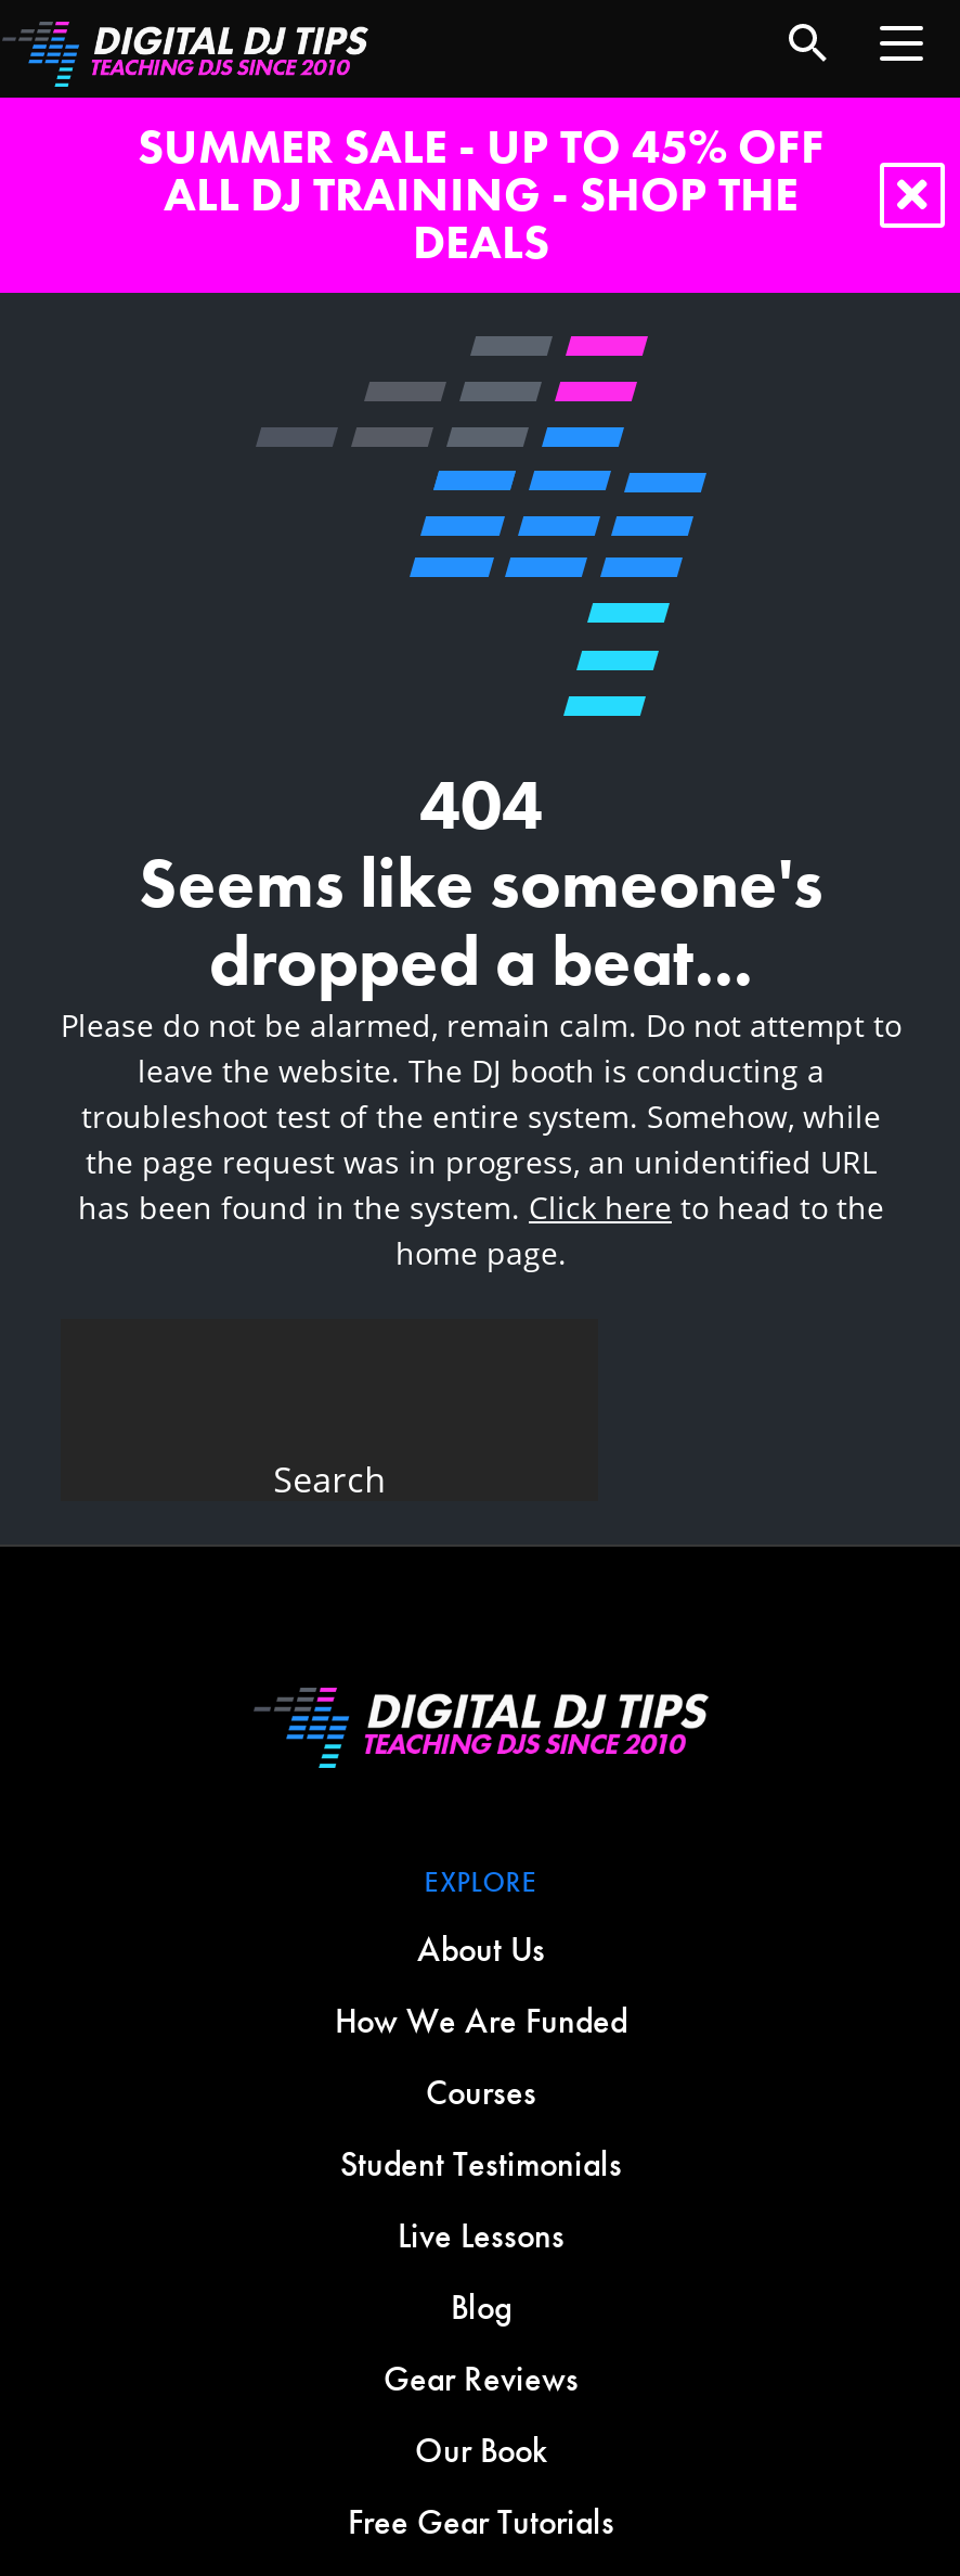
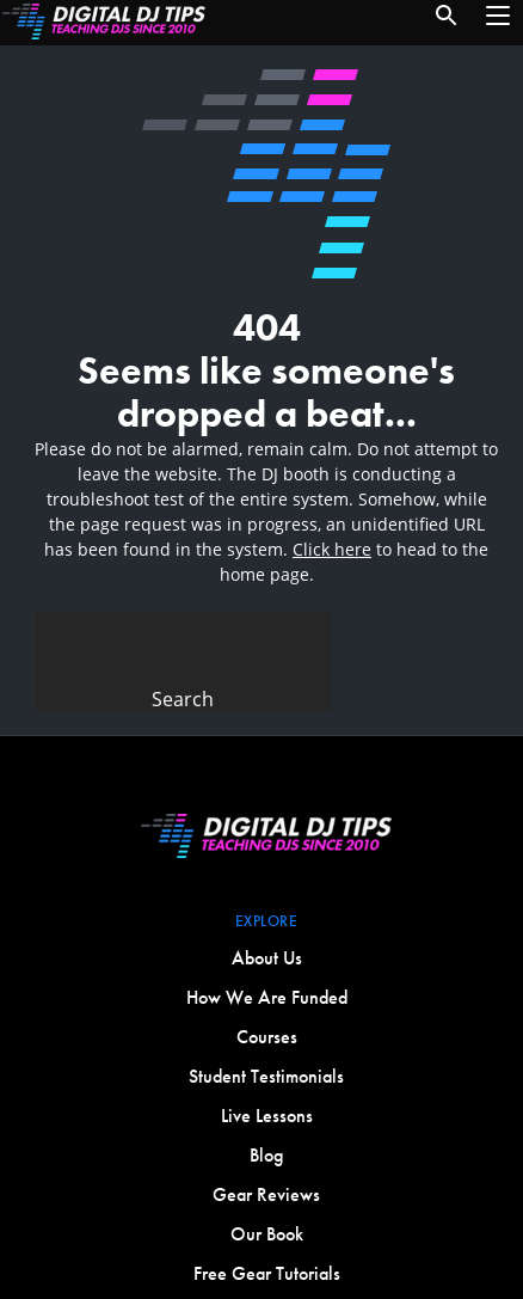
- SUMMER SALE - UP TO 45% OFF
- ALL DJ TRAINING - SHOP THE
- DEALS
